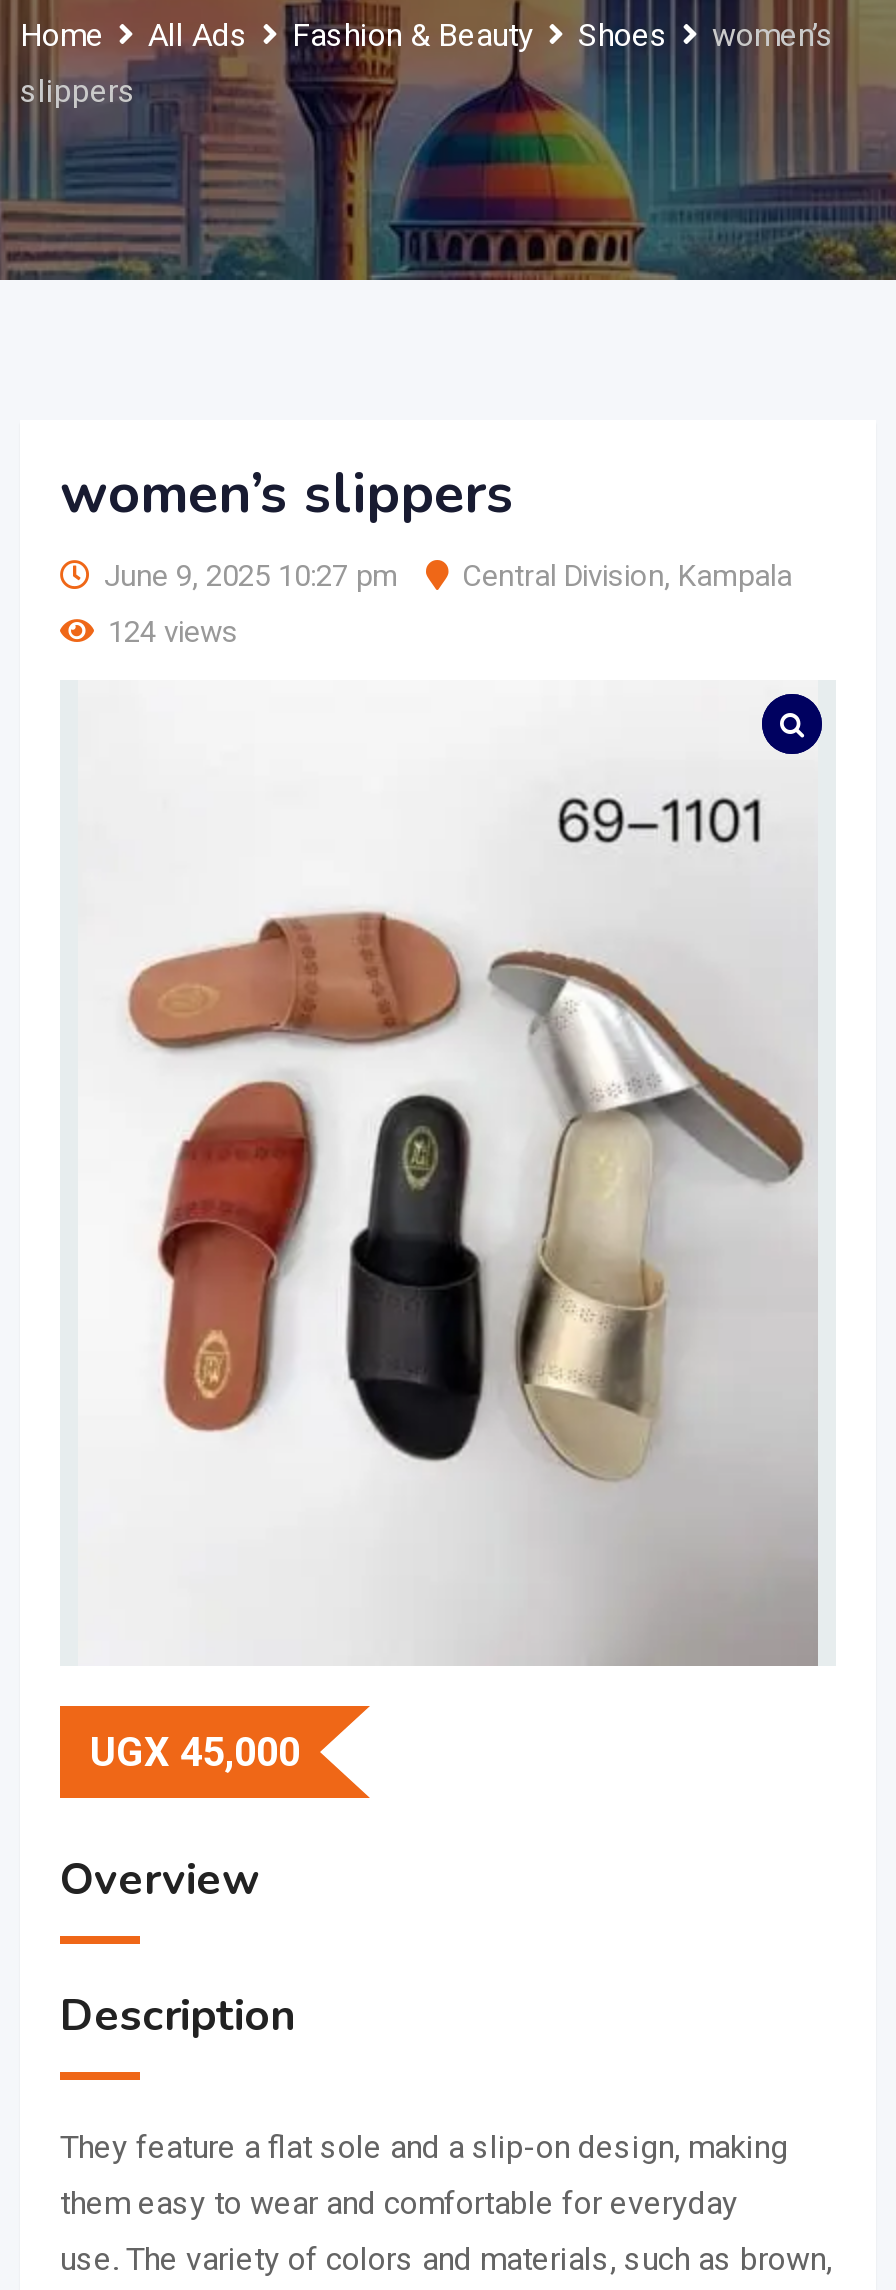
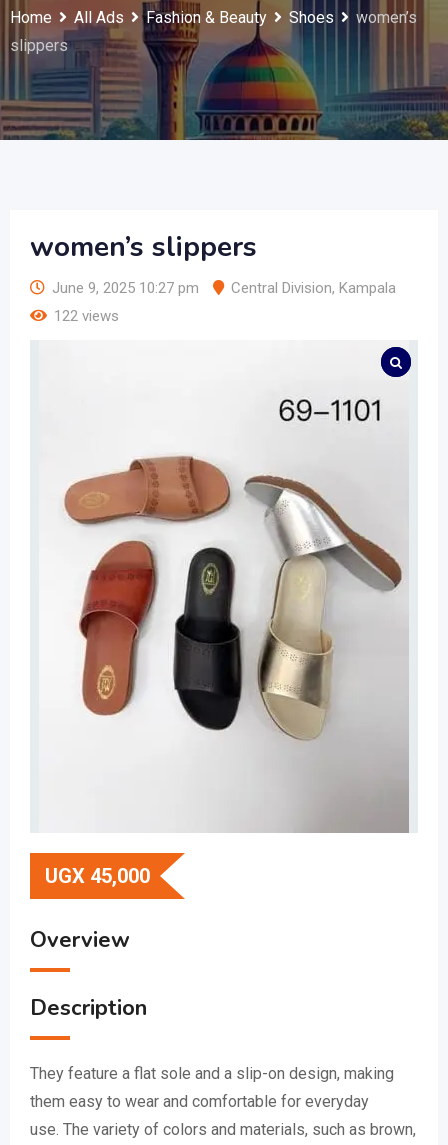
- 124 views
+ 122 views
